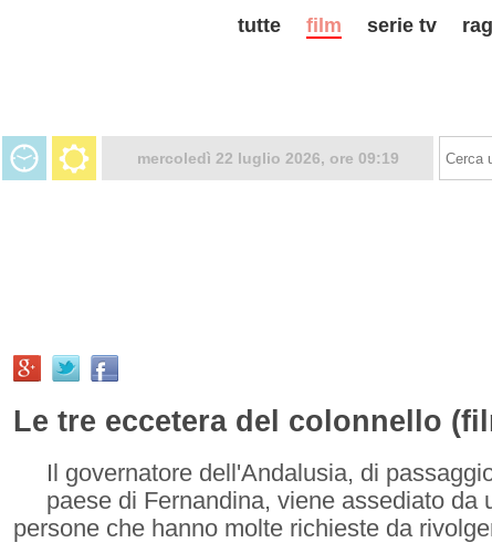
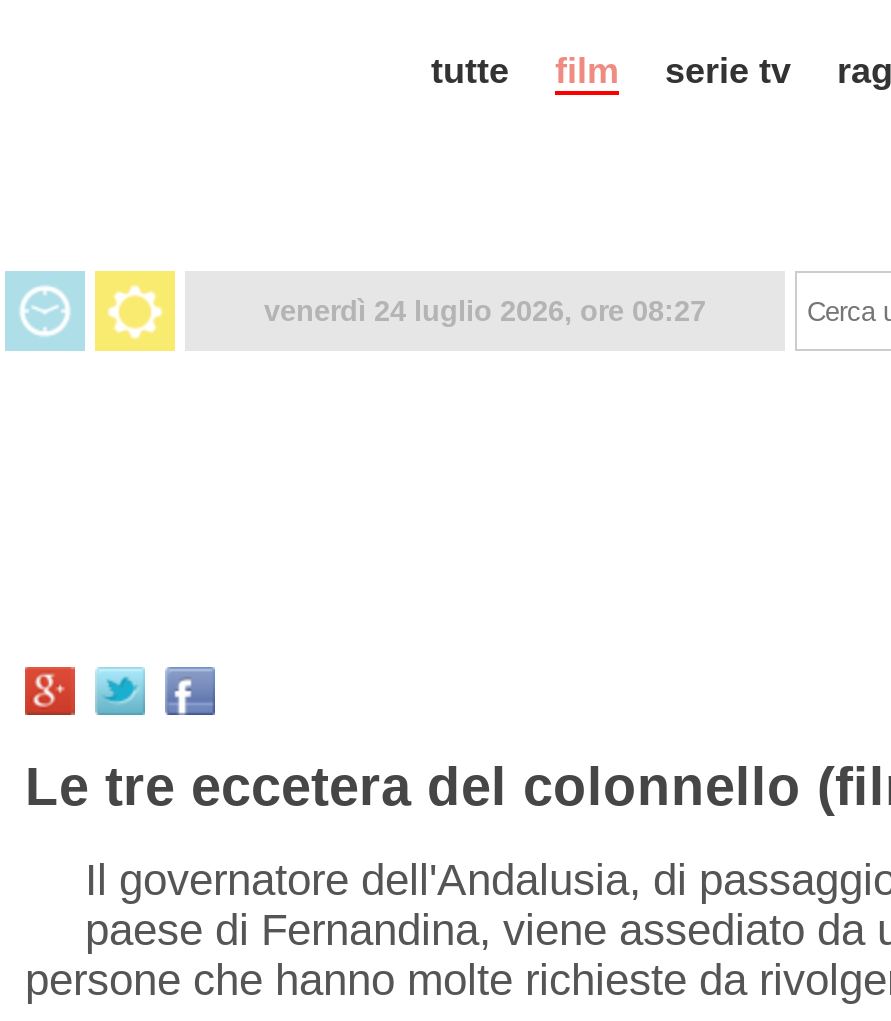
- mercoledì 22 luglio 2026, ore 09:19
+ venerdì 24 luglio 2026, ore 08:27
